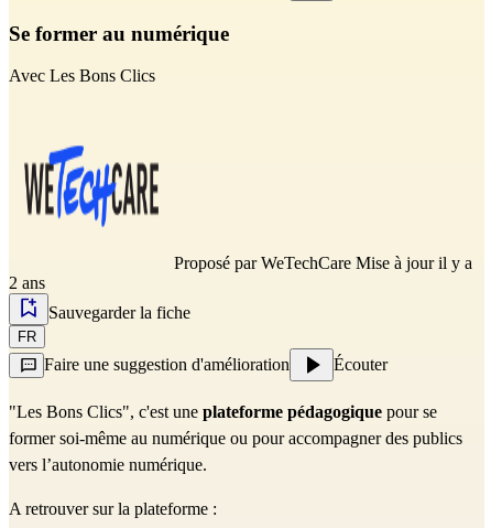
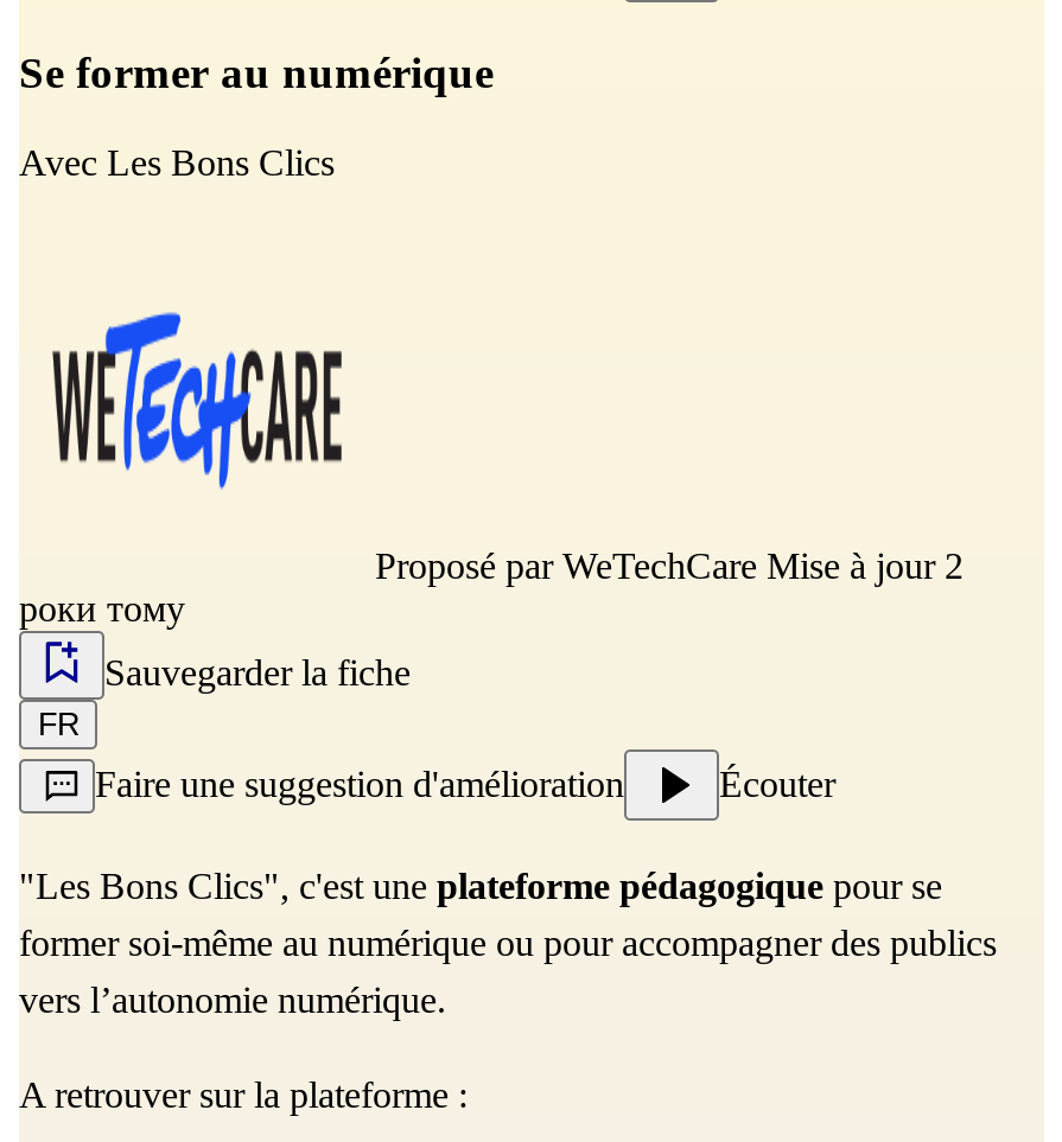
- Proposé par WeTechCare Mise à jour il y a
- 2 ans
+ Proposé par WeTechCare Mise à jour 2
+ роки тому
